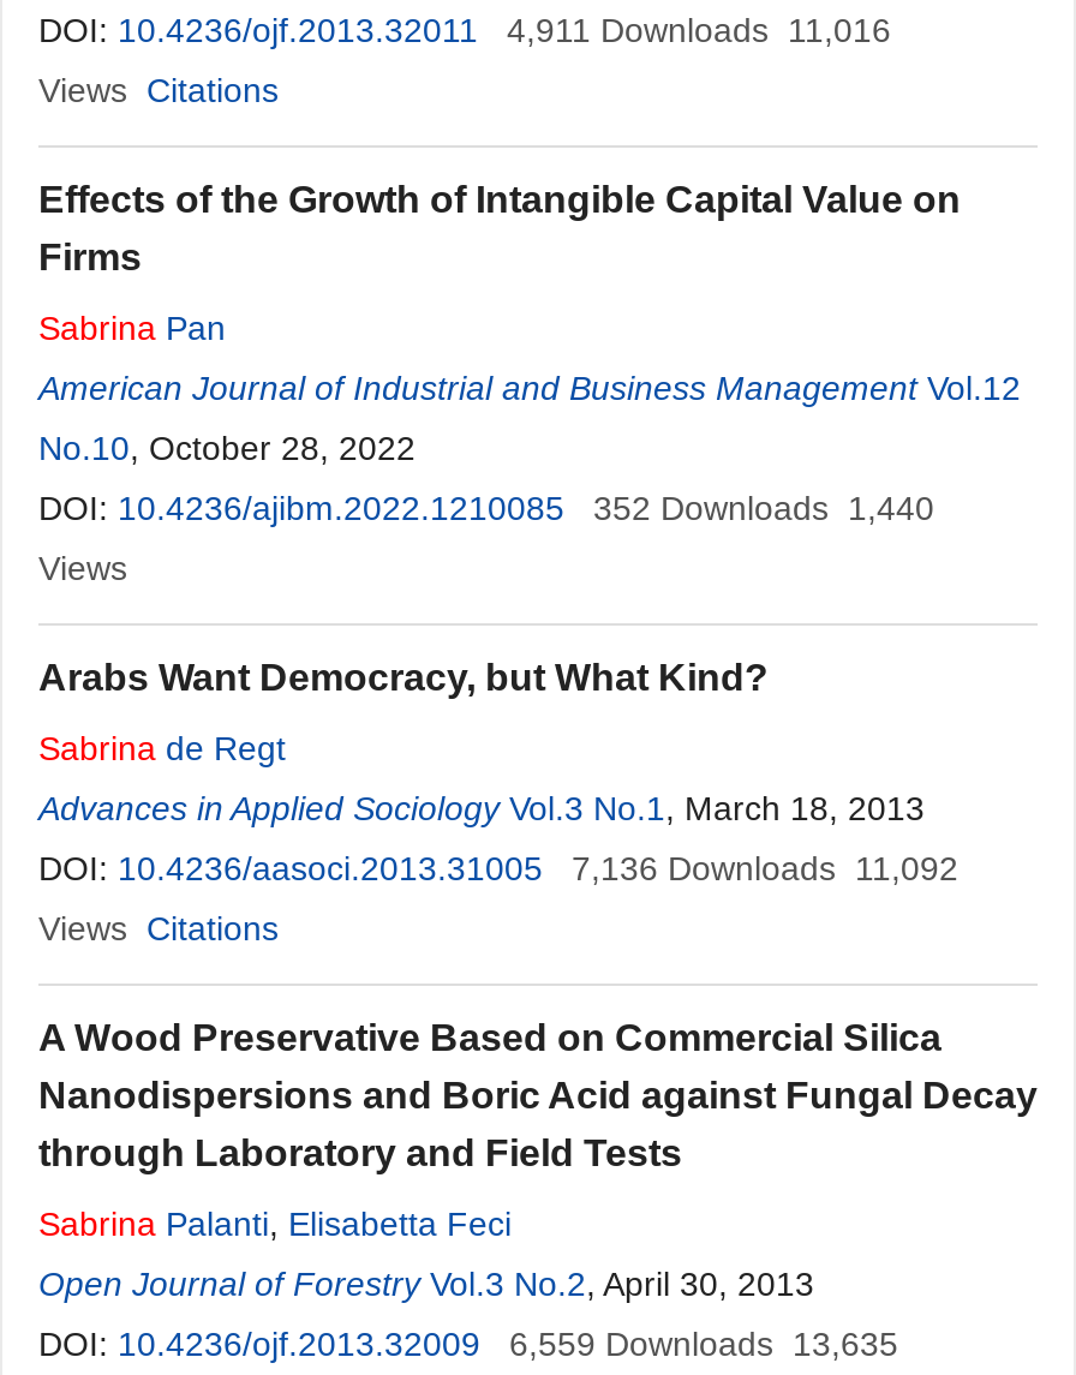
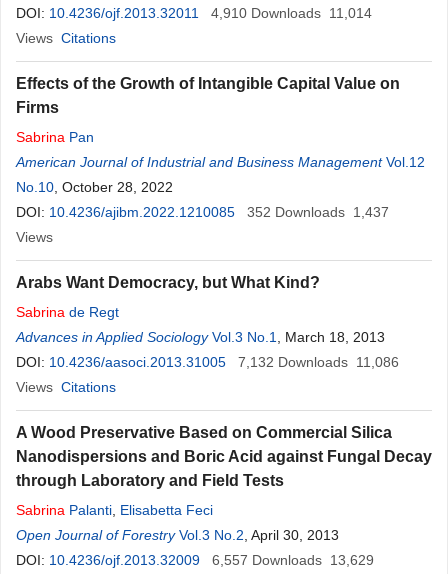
- DOI: 10.4236/ojf.2013.32011 4,911 Downloads 11,016
+ DOI: 10.4236/ojf.2013.32011 4,910 Downloads 11,014

- DOI: 10.4236/ajibm.2022.1210085 352 Downloads 1,440
+ DOI: 10.4236/ajibm.2022.1210085 352 Downloads 1,437

- DOI: 10.4236/aasoci.2013.31005 7,136 Downloads 11,092
+ DOI: 10.4236/aasoci.2013.31005 7,132 Downloads 11,086

- DOI: 10.4236/ojf.2013.32009 6,559 Downloads 13,635
+ DOI: 10.4236/ojf.2013.32009 6,557 Downloads 13,629
